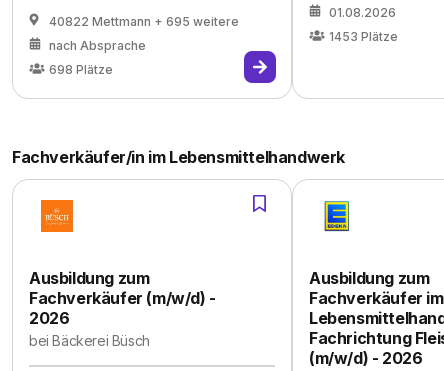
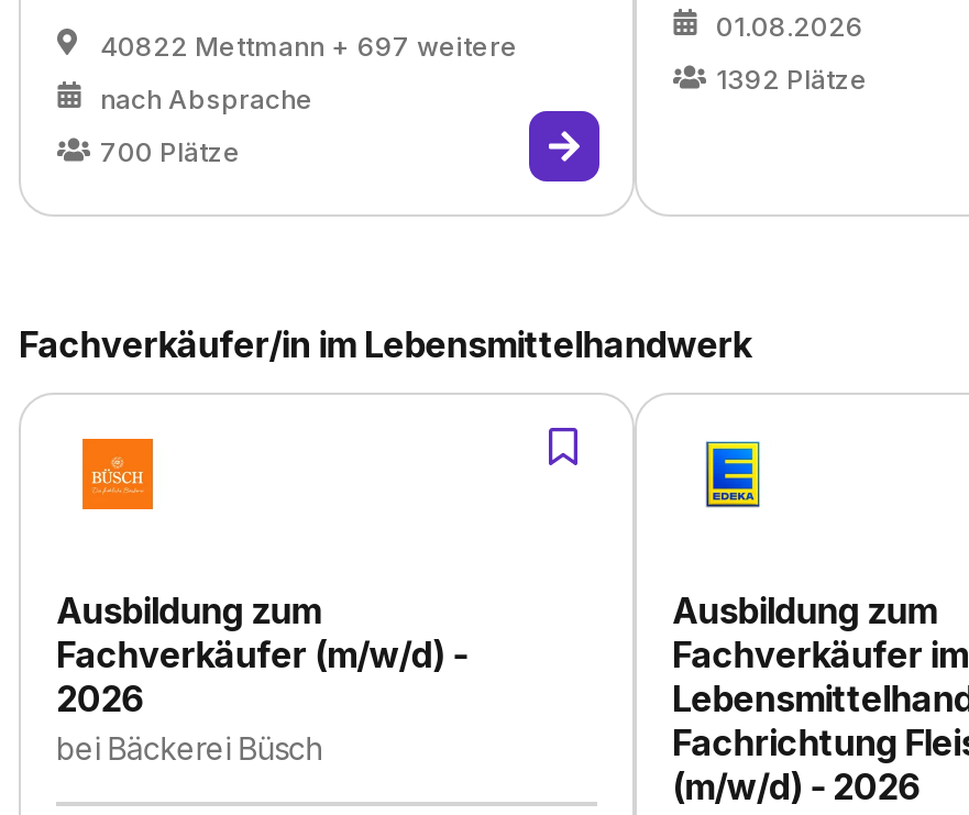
- 40822 Mettmann + 695 weitere
+ 40822 Mettmann + 697 weitere

- 1453 Plätze
+ 1392 Plätze

- 698 Plätze
+ 700 Plätze
